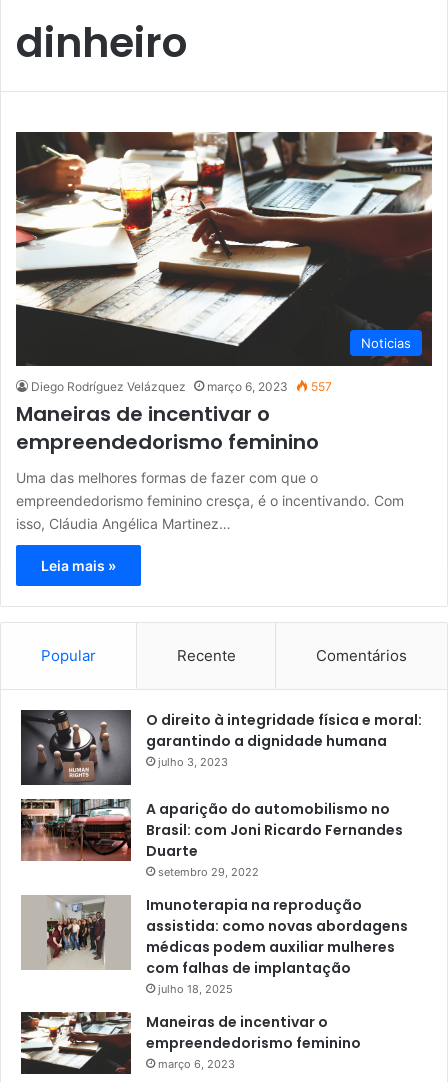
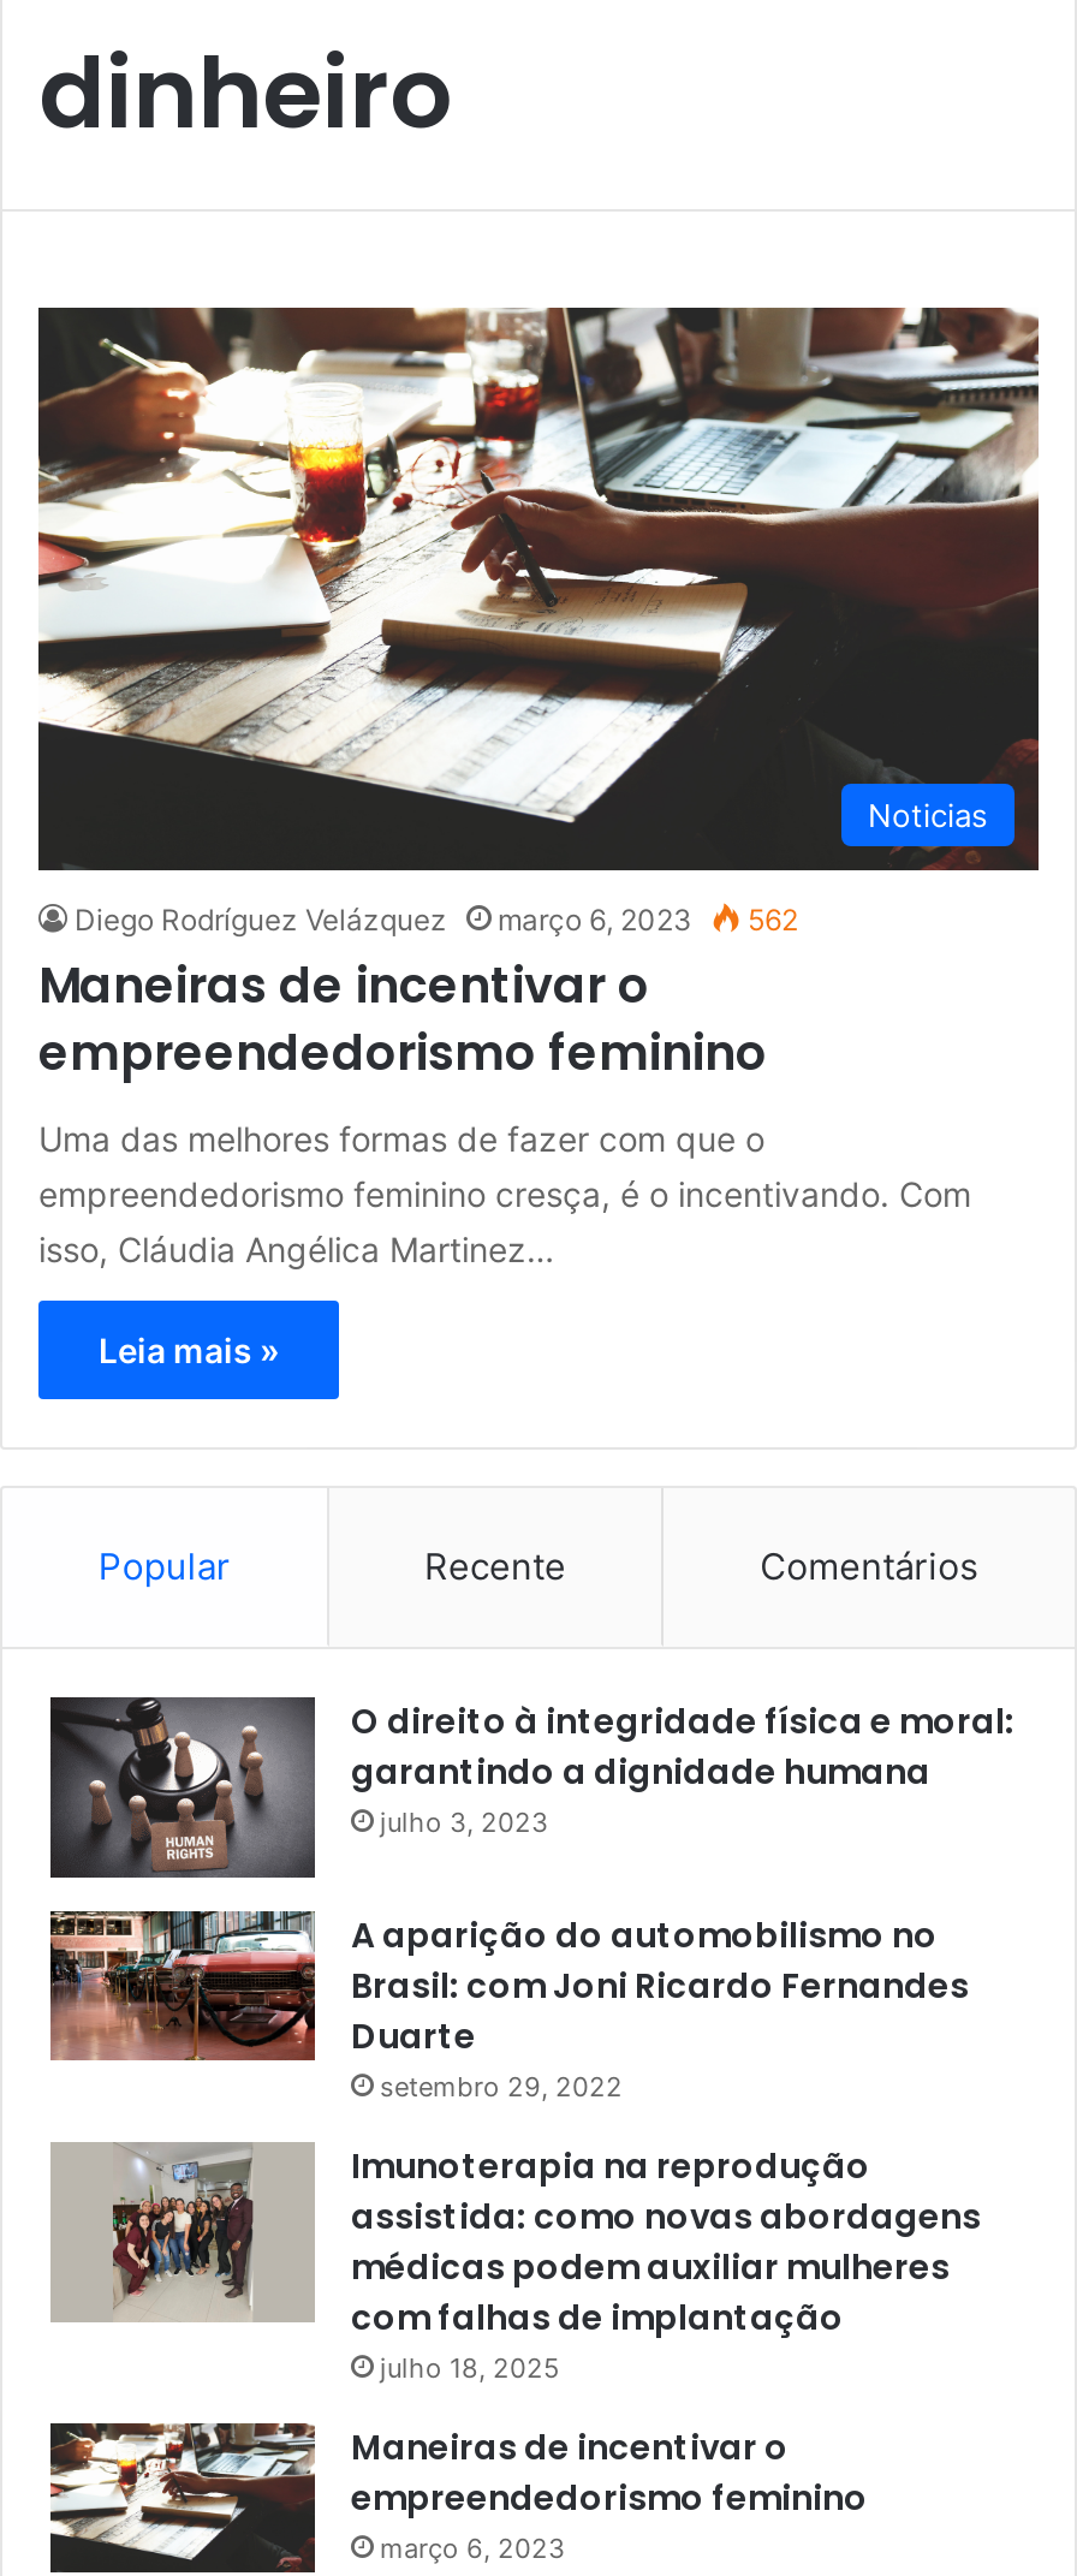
- Diego Rodríguez Velázquez março 6, 2023 557
+ Diego Rodríguez Velázquez março 6, 2023 562
